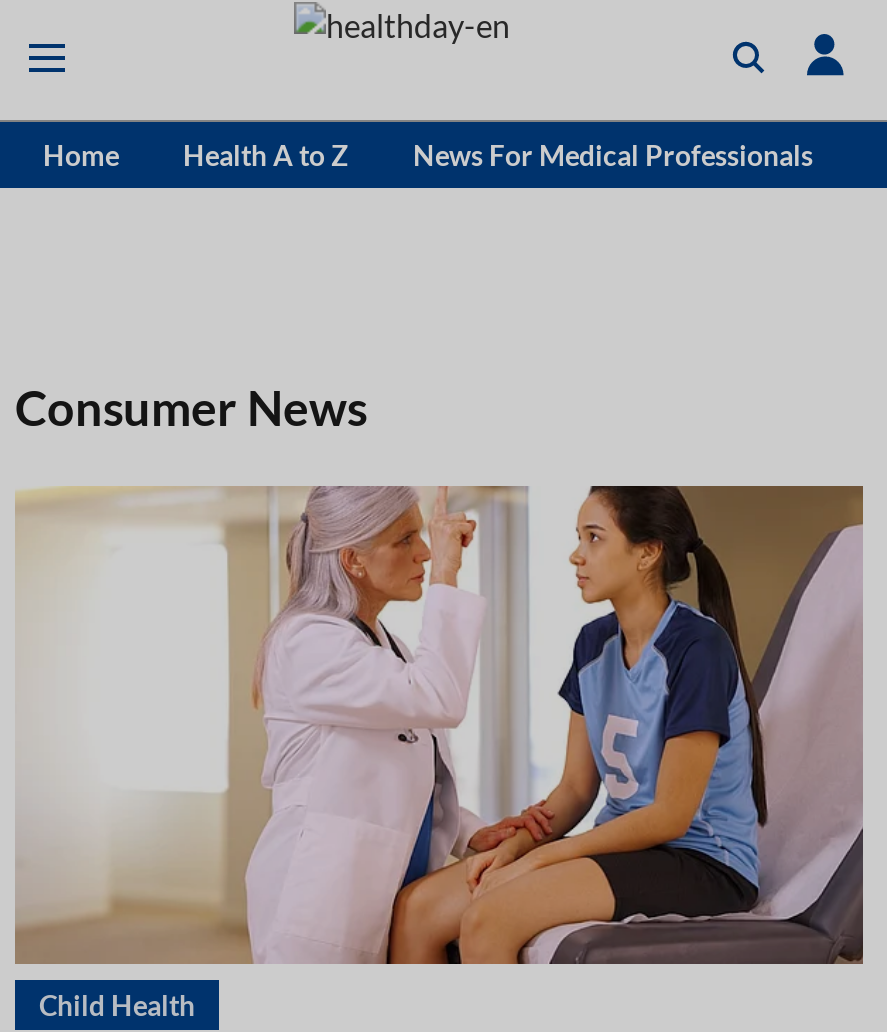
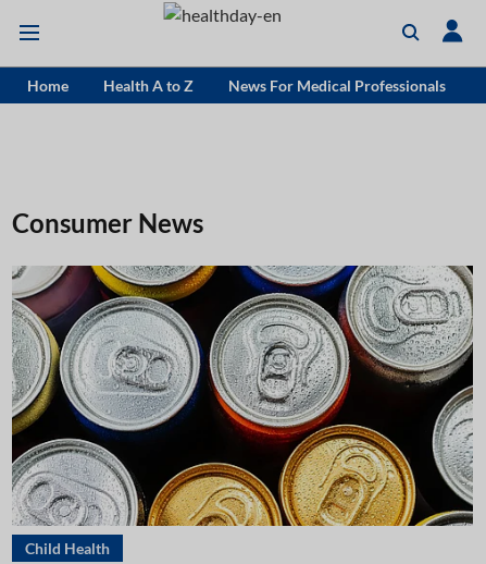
- [image]
+ [image]
